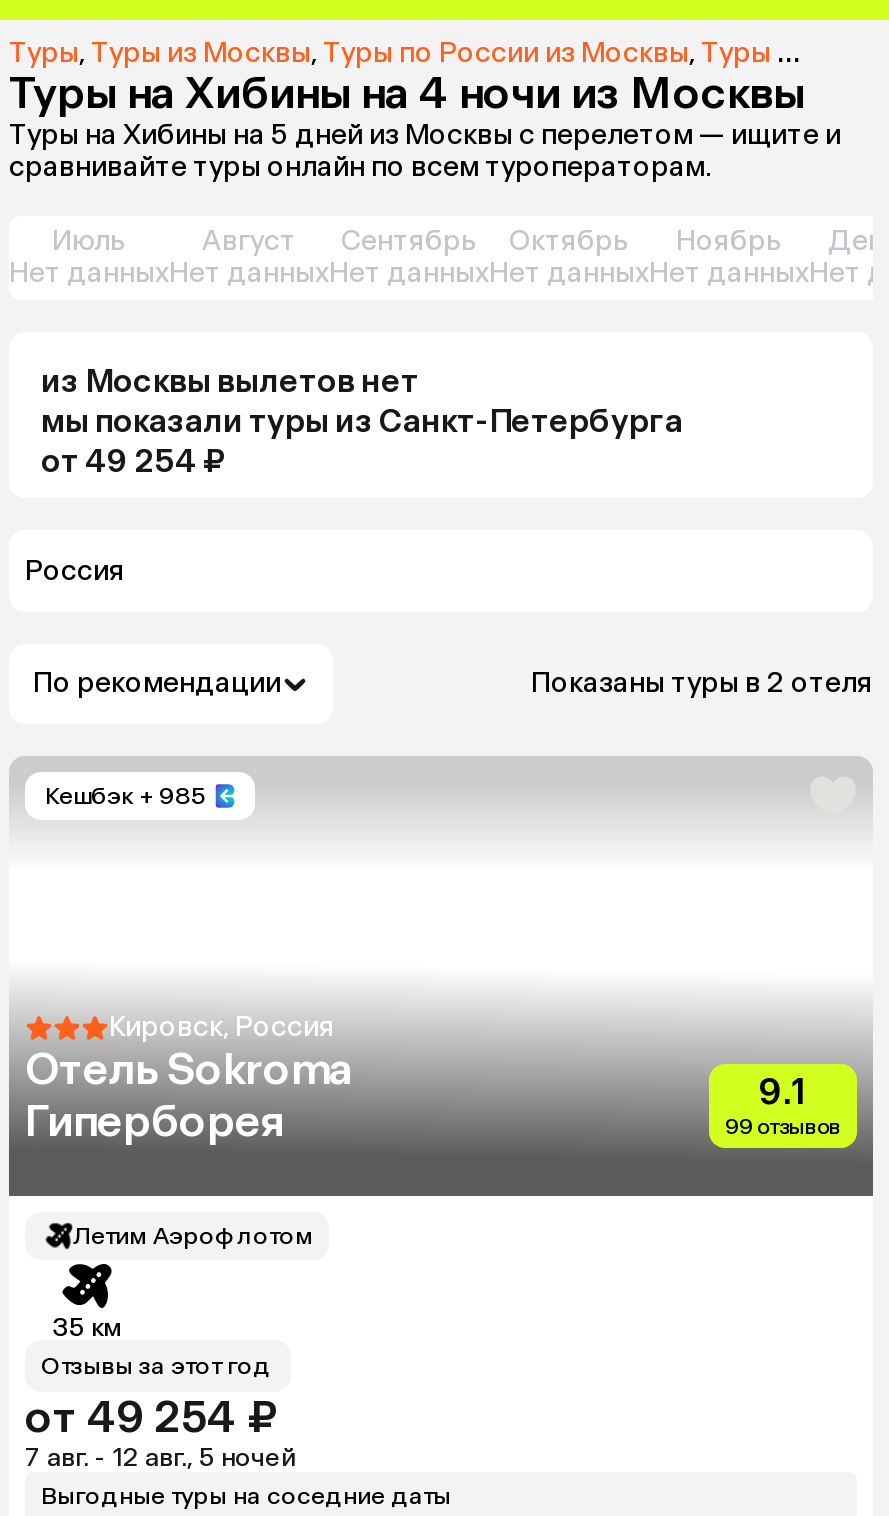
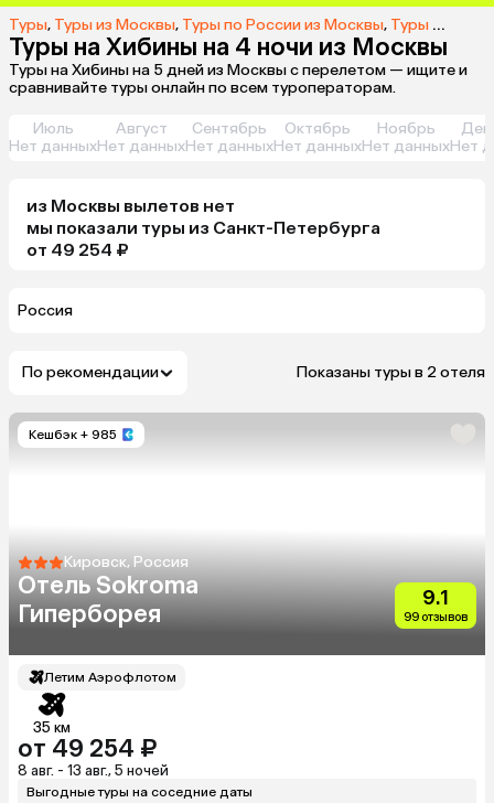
- Отзывы за этот год

- 7 авг. - 12 авг., 5 ночей
+ 8 авг. - 13 авг., 5 ночей
